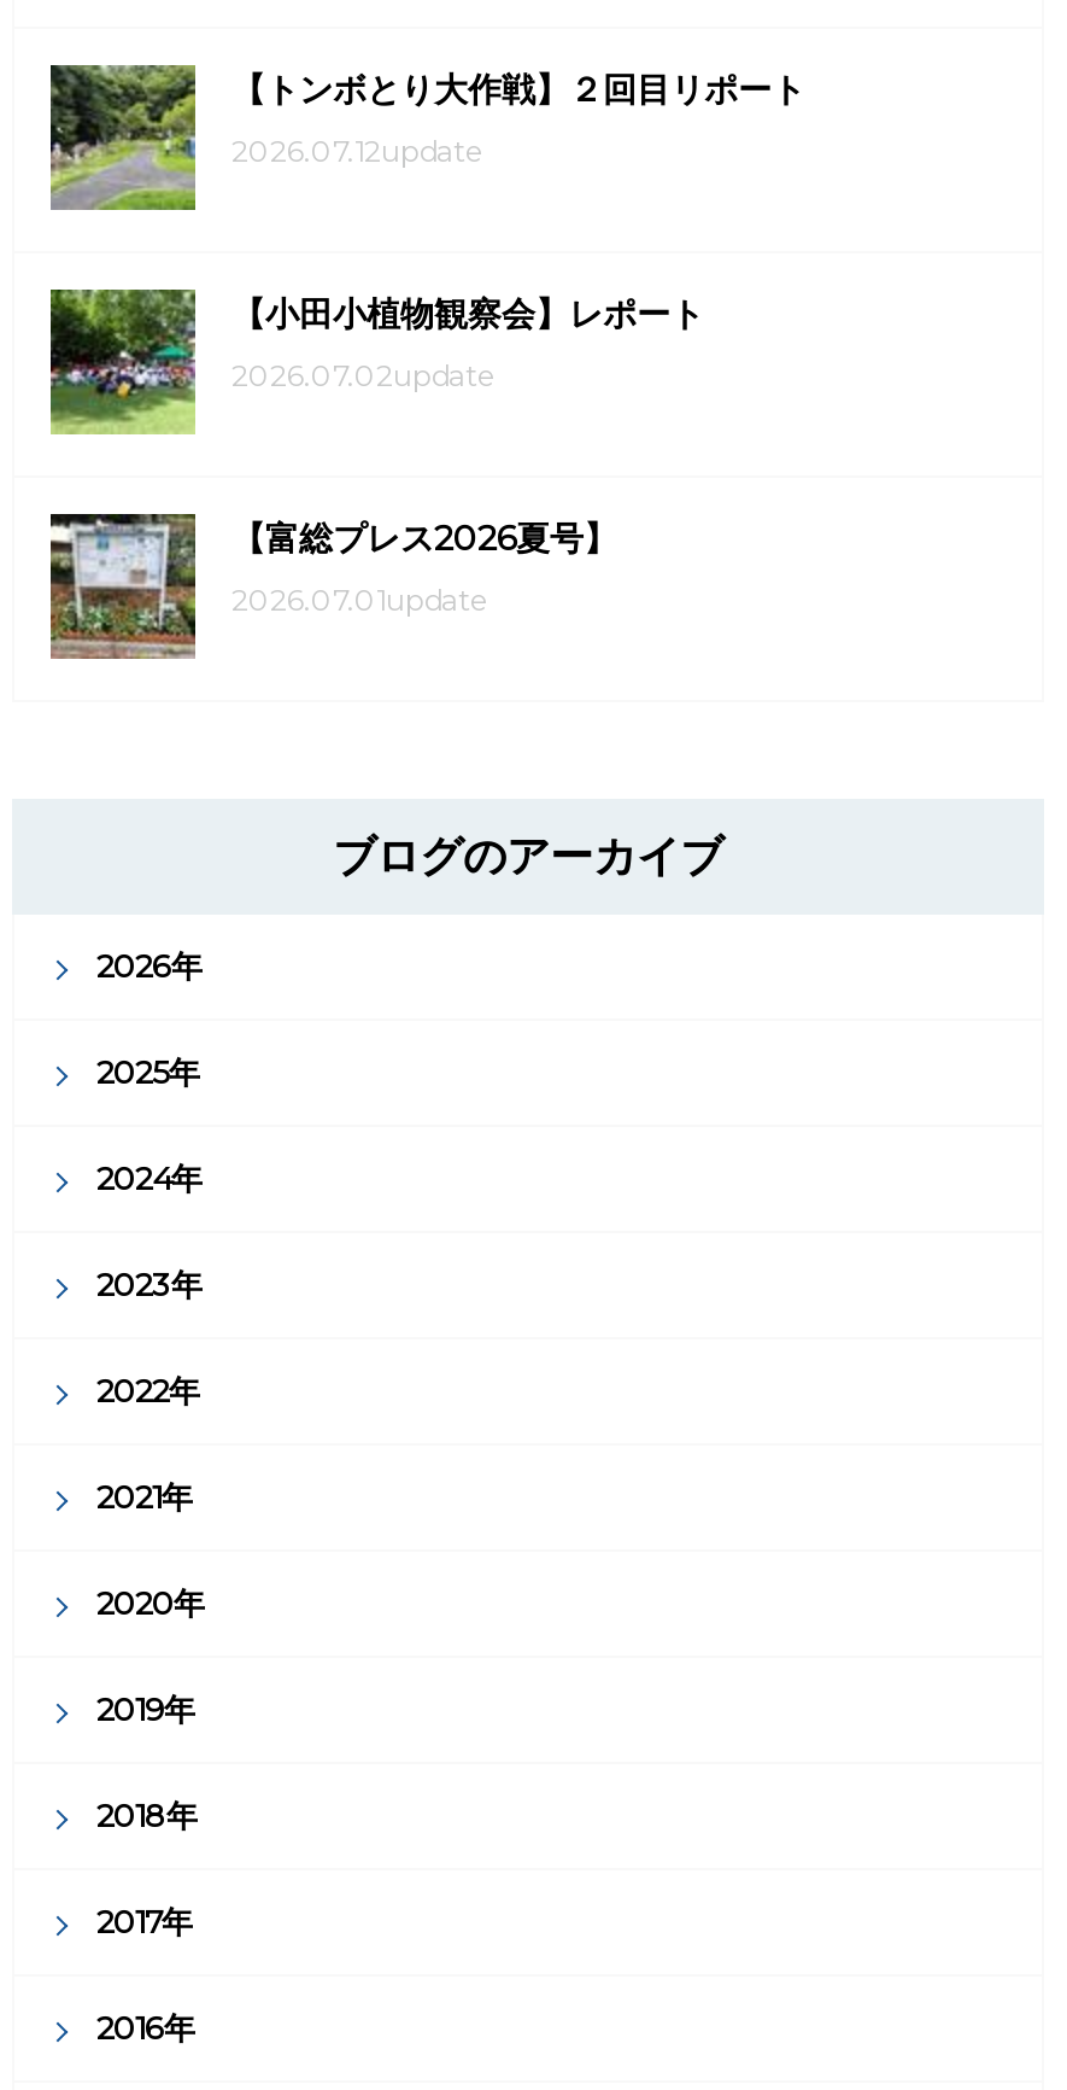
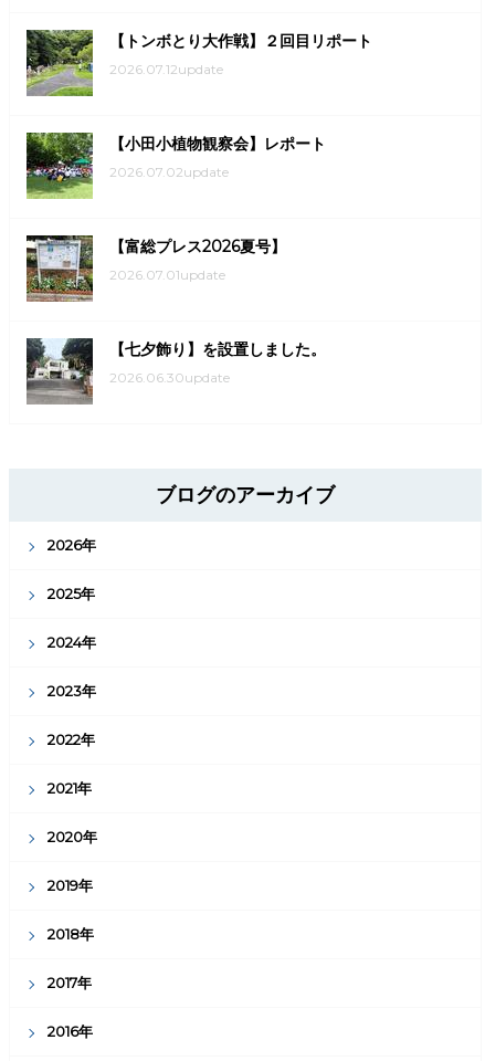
+ [image]
+ 【七夕飾り】を設置しました。
+ 2026.06.30update
